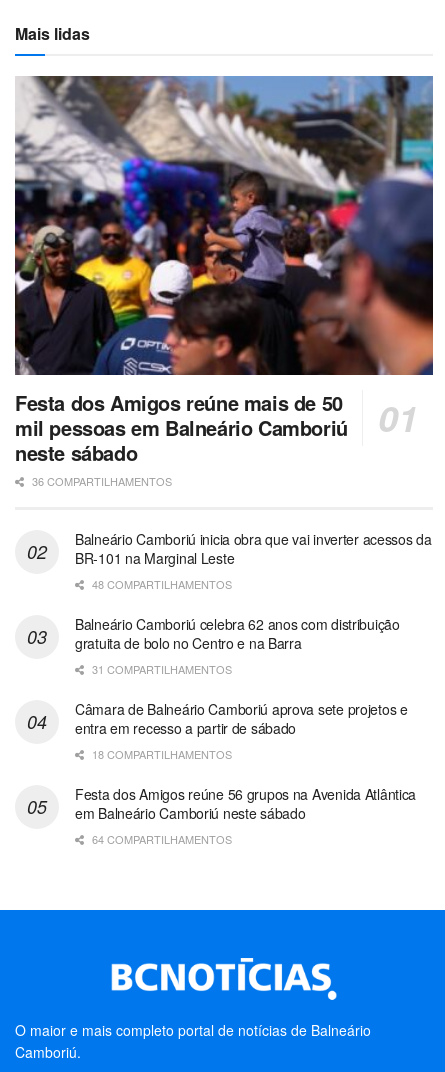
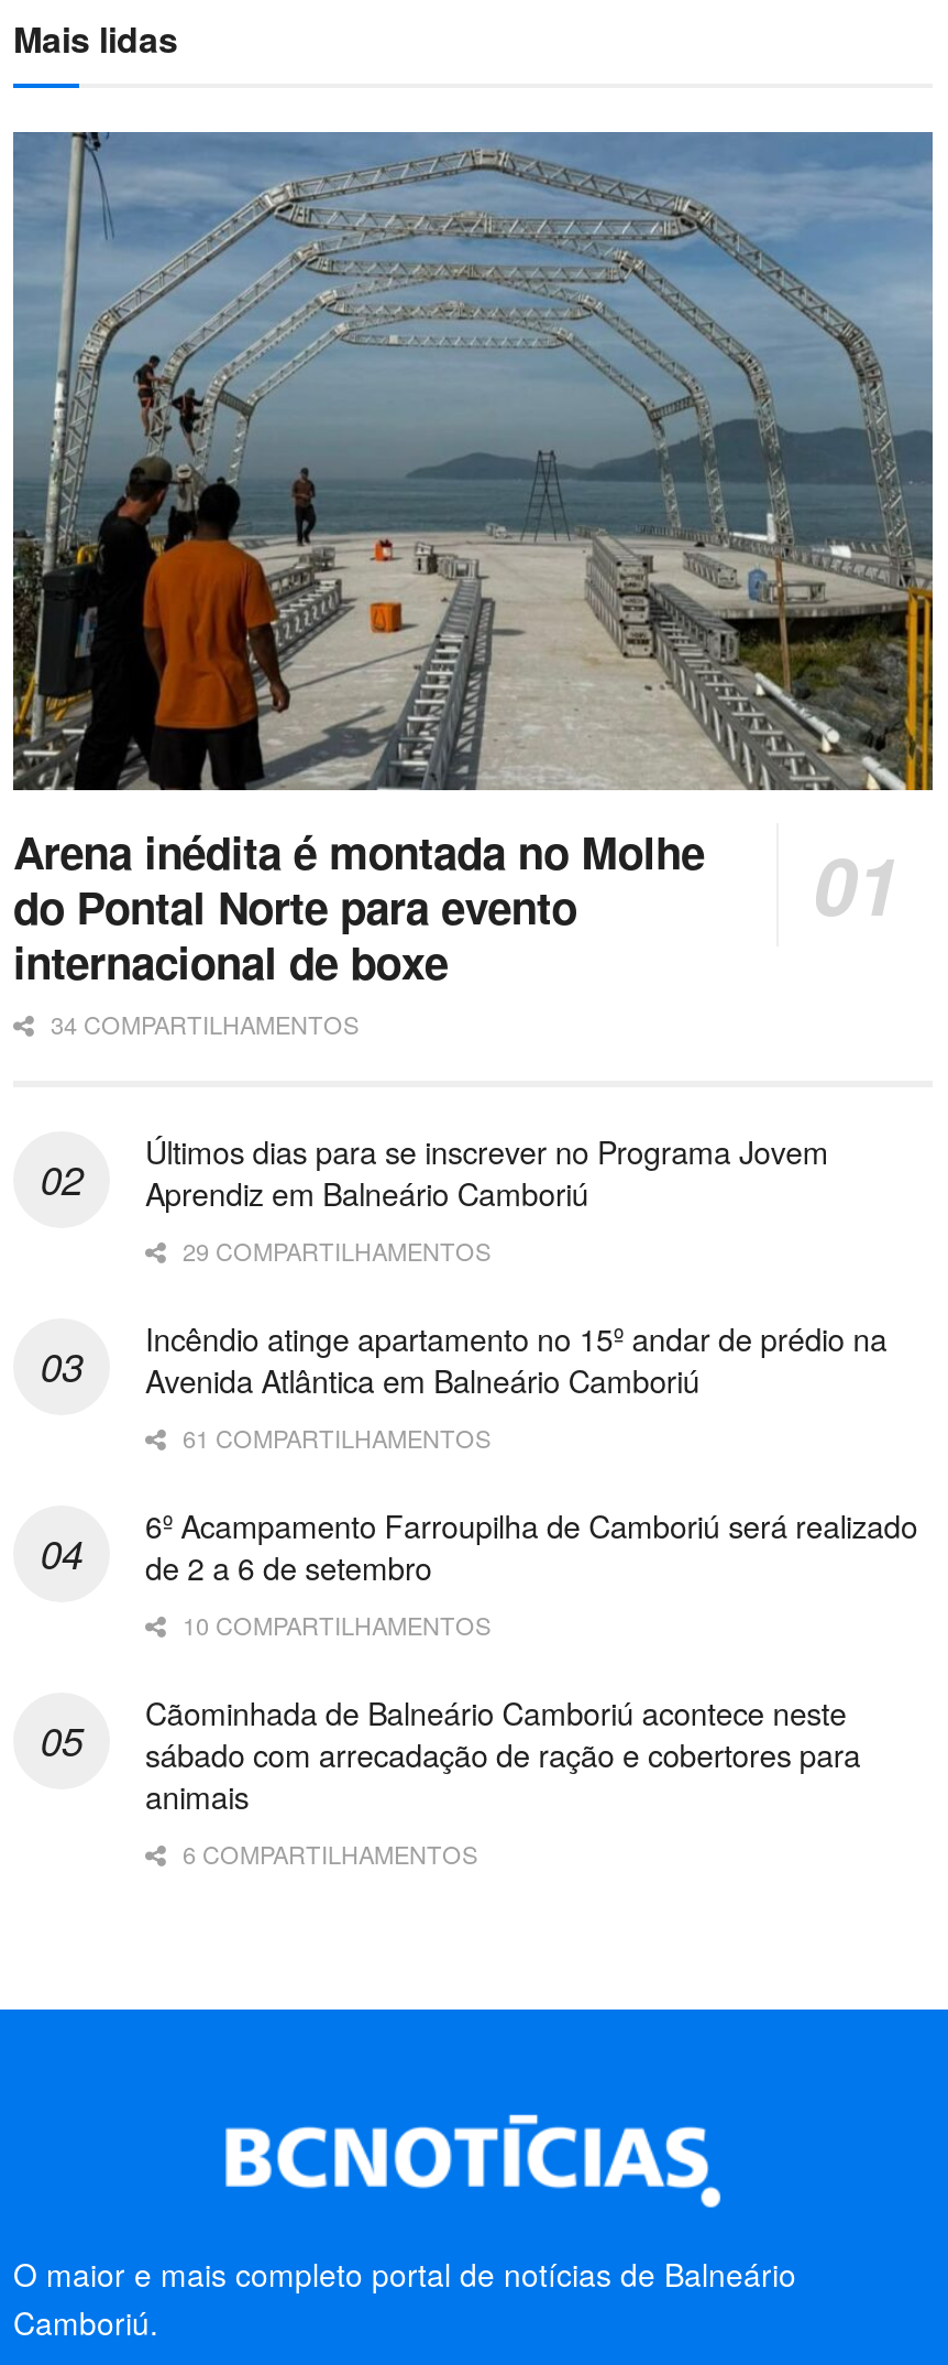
- [image]
- Festa dos Amigos reúne mais de 50
- mil pessoas em Balneário Camboriú
- neste sábado
- 36 COMPARTILHAMENTOS
+ [image]
+ Arena inédita é montada no Molhe
+ do Pontal Norte para evento
+ internacional de boxe
+ 34 COMPARTILHAMENTOS

- Balneário Camboriú inicia obra que vai inverter acessos da
- BR-101 na Marginal Leste
- 48 COMPARTILHAMENTOS
+ Últimos dias para se inscrever no Programa Jovem
+ Aprendiz em Balneário Camboriú
+ 29 COMPARTILHAMENTOS

- Balneário Camboriú celebra 62 anos com distribuição
- gratuita de bolo no Centro e na Barra
- 31 COMPARTILHAMENTOS
+ Incêndio atinge apartamento no 15º andar de prédio na
+ Avenida Atlântica em Balneário Camboriú
+ 61 COMPARTILHAMENTOS

- Câmara de Balneário Camboriú aprova sete projetos e
- entra em recesso a partir de sábado
- 18 COMPARTILHAMENTOS
+ 6º Acampamento Farroupilha de Camboriú será realizado
+ de 2 a 6 de setembro
+ 10 COMPARTILHAMENTOS

- Festa dos Amigos reúne 56 grupos na Avenida Atlântica
- em Balneário Camboriú neste sábado
- 64 COMPARTILHAMENTOS
+ Cãominhada de Balneário Camboriú acontece neste
+ sábado com arrecadação de ração e cobertores para
+ animais
+ 6 COMPARTILHAMENTOS
